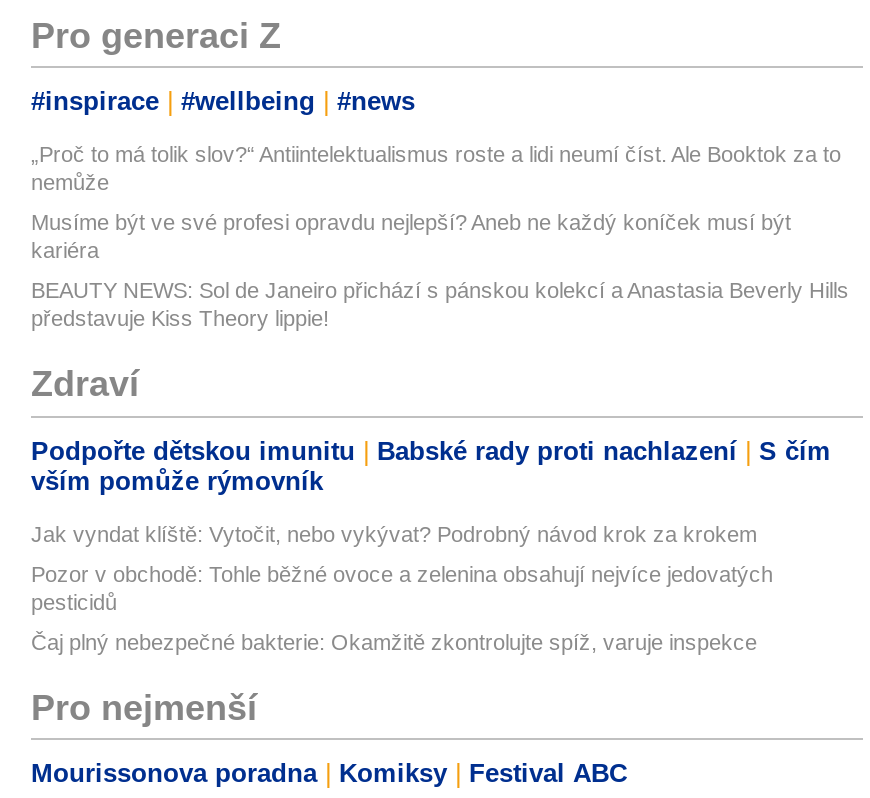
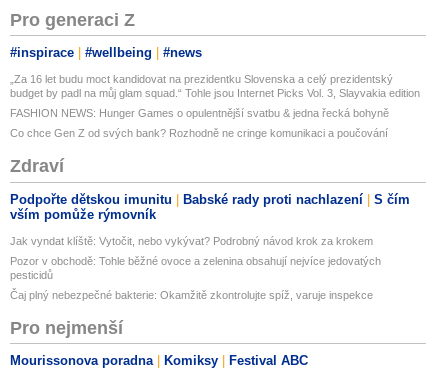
- „Proč to má tolik slov?“ Antiintelektualismus roste a lidi neumí číst. Ale Booktok za to
- nemůže
+ „Za 16 let budu moct kandidovat na prezidentku Slovenska a celý prezidentský
+ budget by padl na můj glam squad.“ Tohle jsou Internet Picks Vol. 3, Slayvakia edition

- Musíme být ve své profesi opravdu nejlepší? Aneb ne každý koníček musí být
- kariéra
+ FASHION NEWS: Hunger Games o opulentnější svatbu & jedna řecká bohyně

- BEAUTY NEWS: Sol de Janeiro přichází s pánskou kolekcí a Anastasia Beverly Hills
- představuje Kiss Theory lippie!
+ Co chce Gen Z od svých bank? Rozhodně ne cringe komunikaci a poučování
